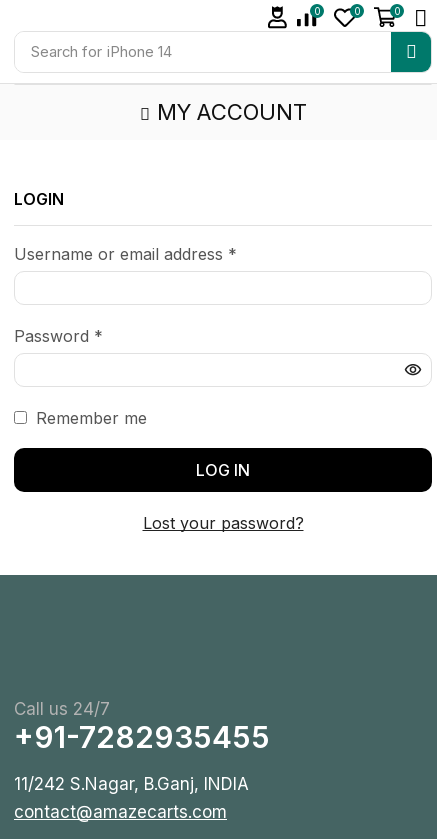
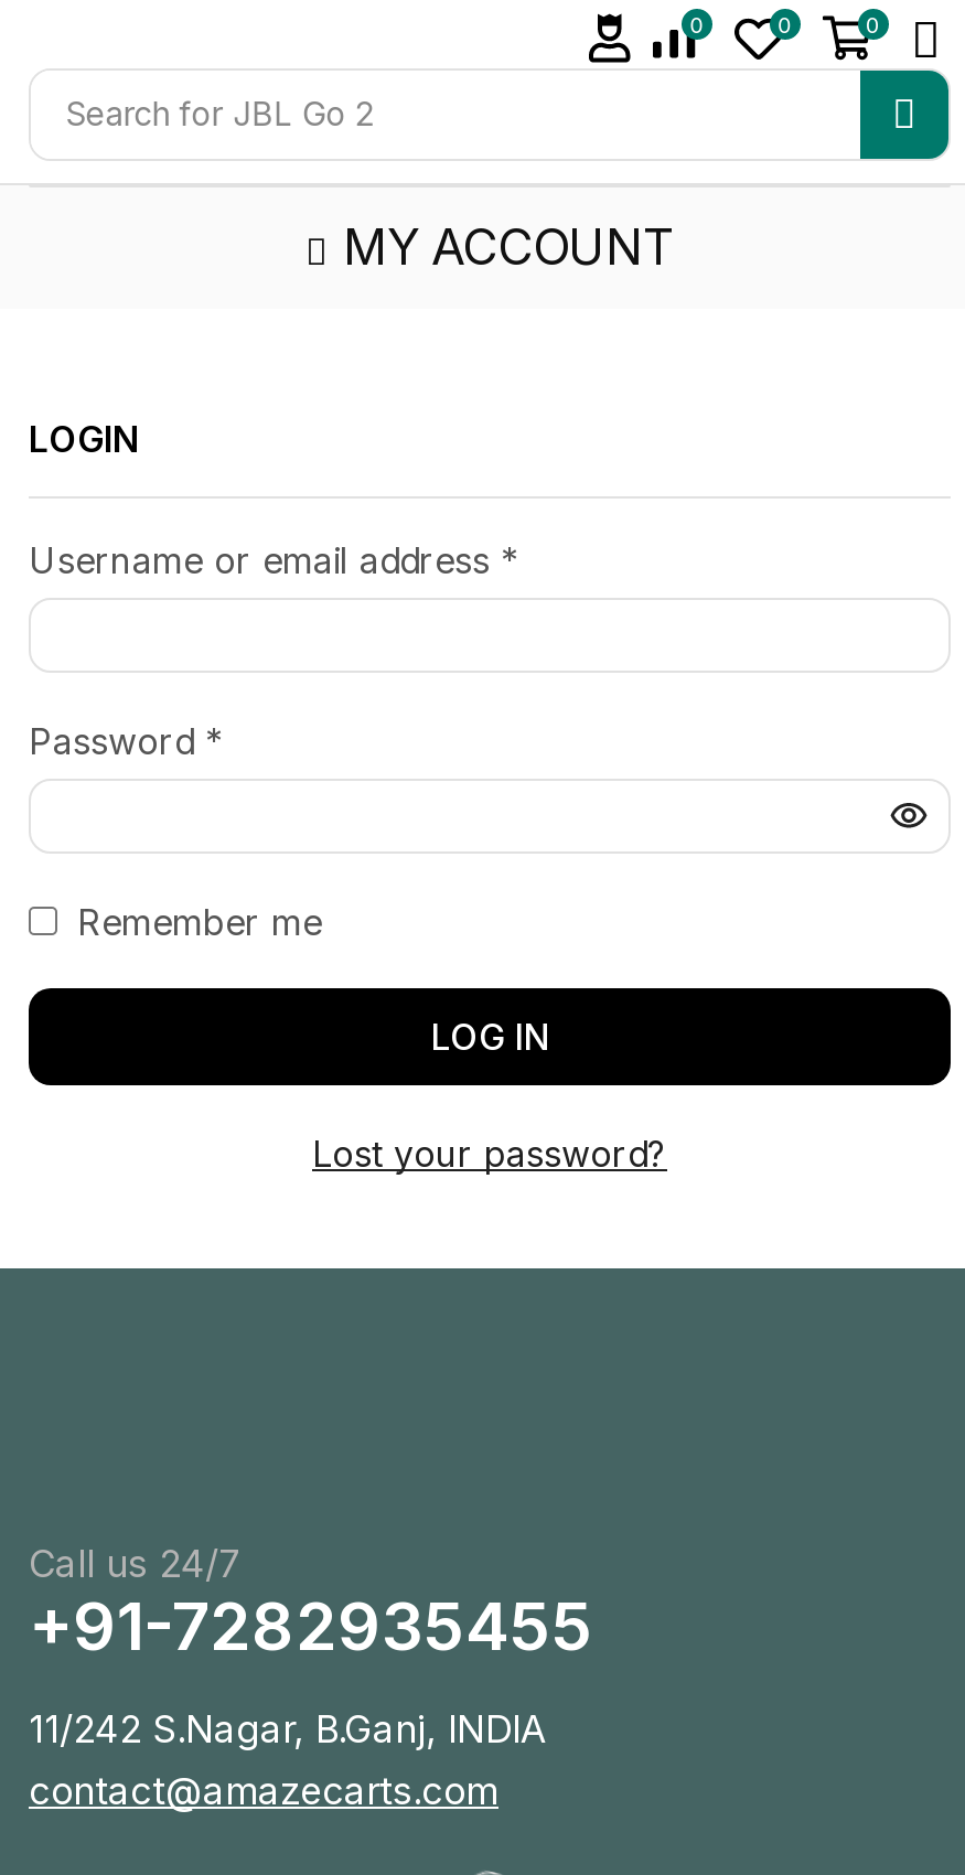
- Search for iPhone 14
+ Search for JBL Go 2
